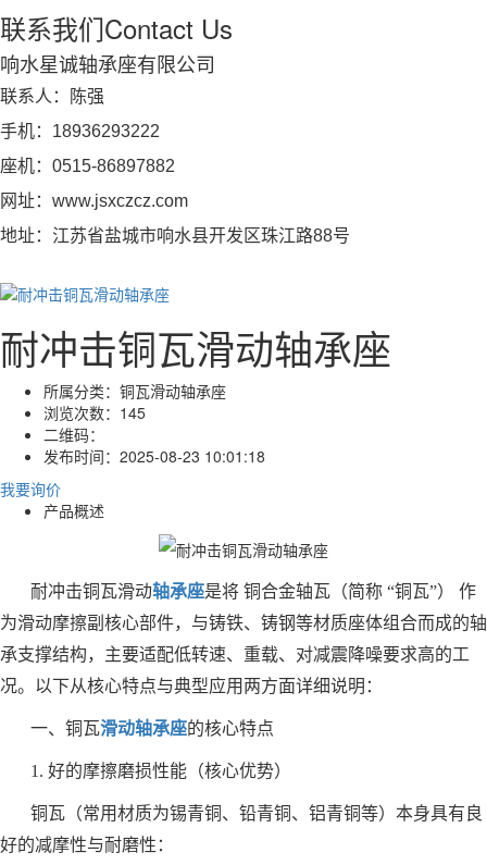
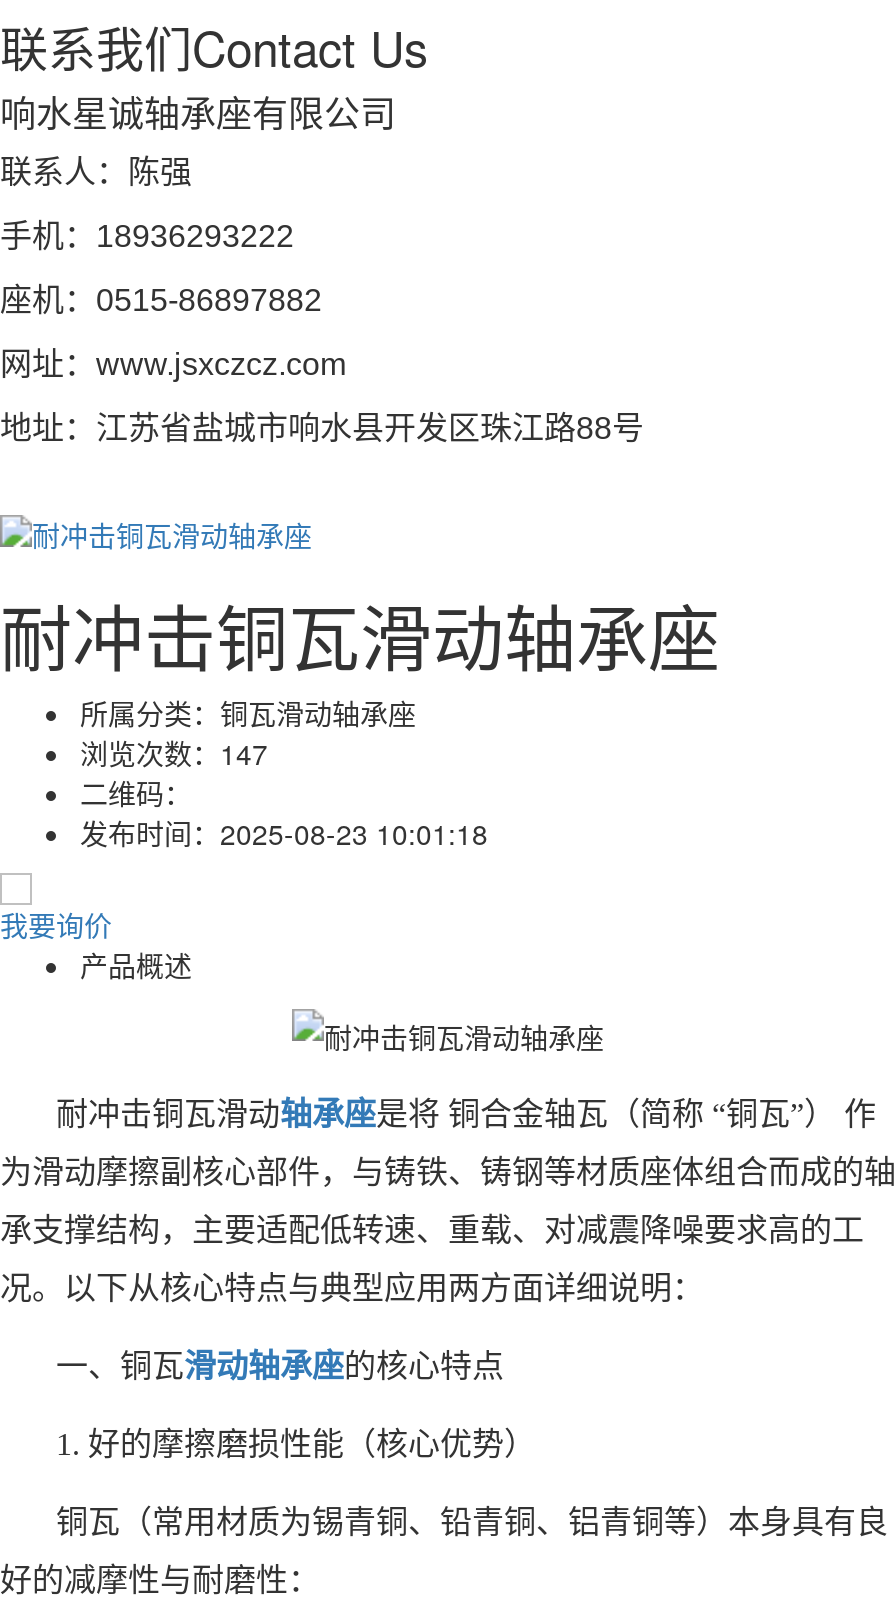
- 浏览次数：145
+ 浏览次数：147
